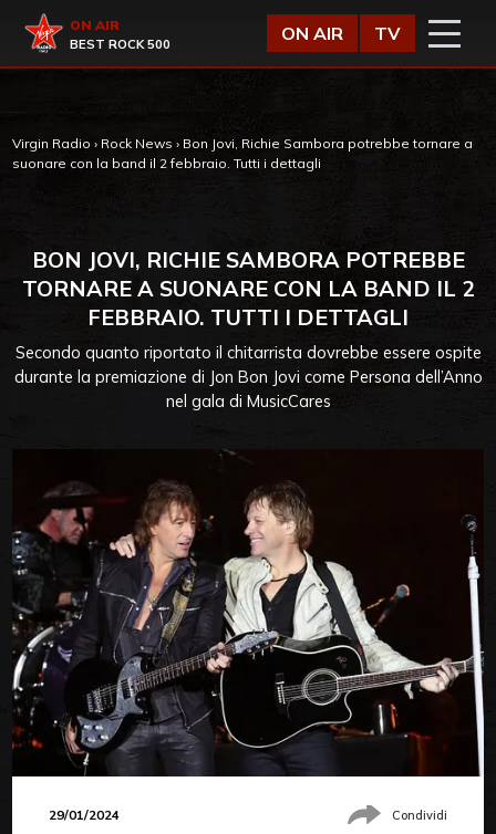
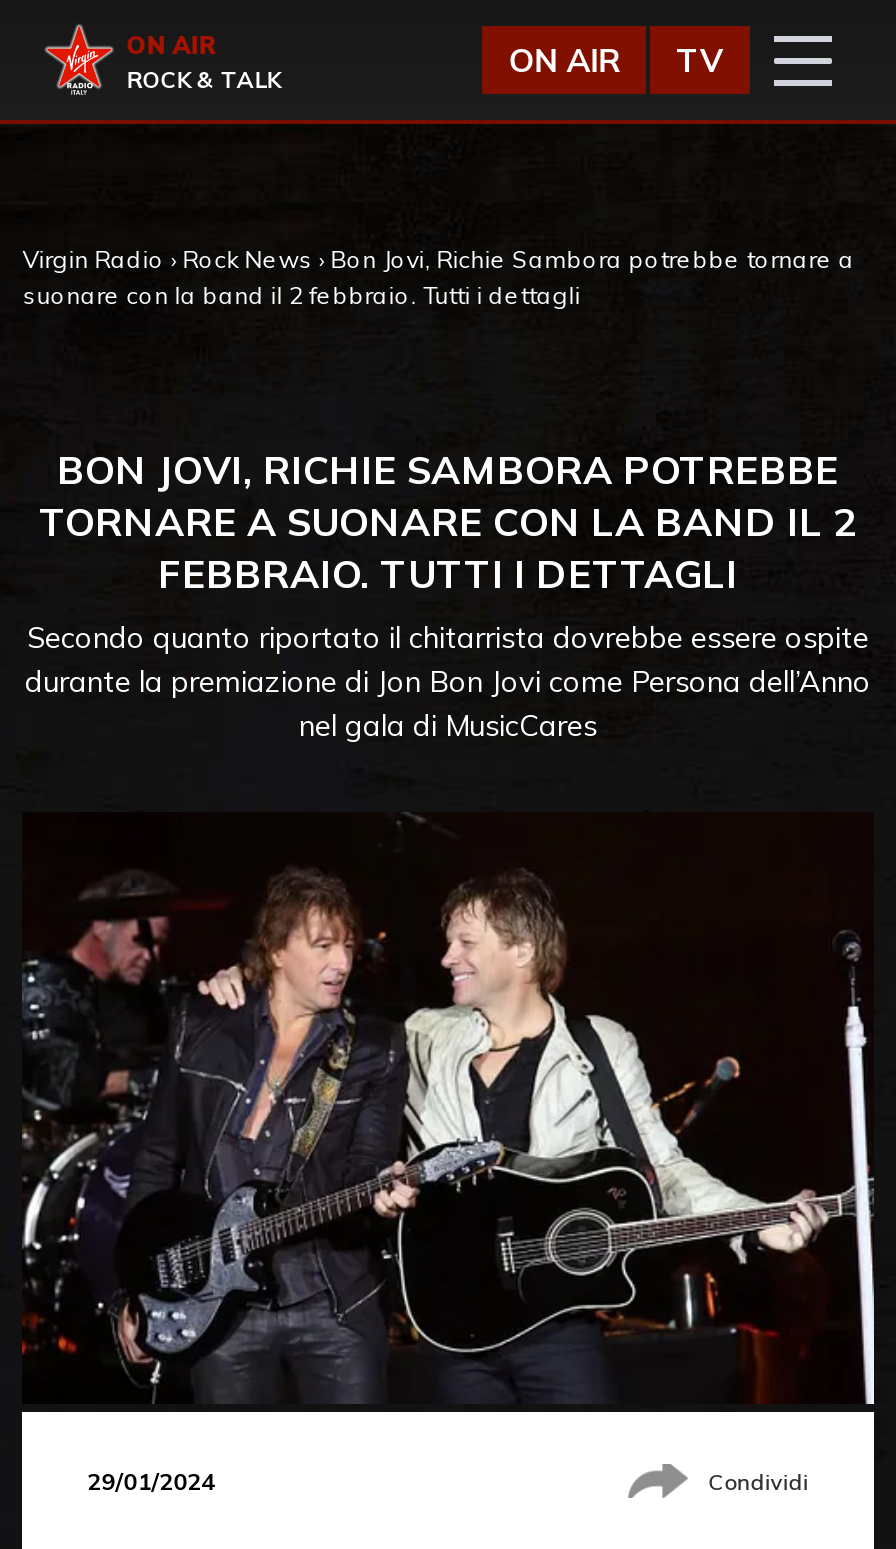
- BEST ROCK 500
+ ROCK & TALK
